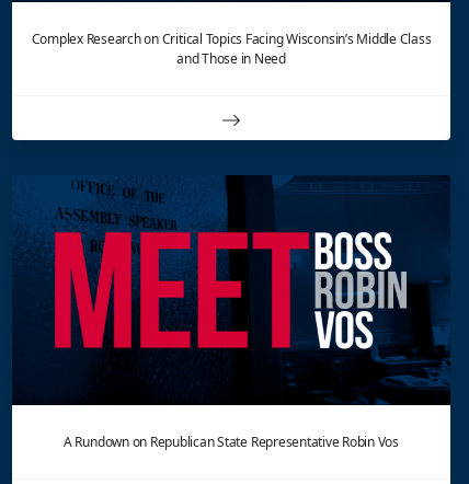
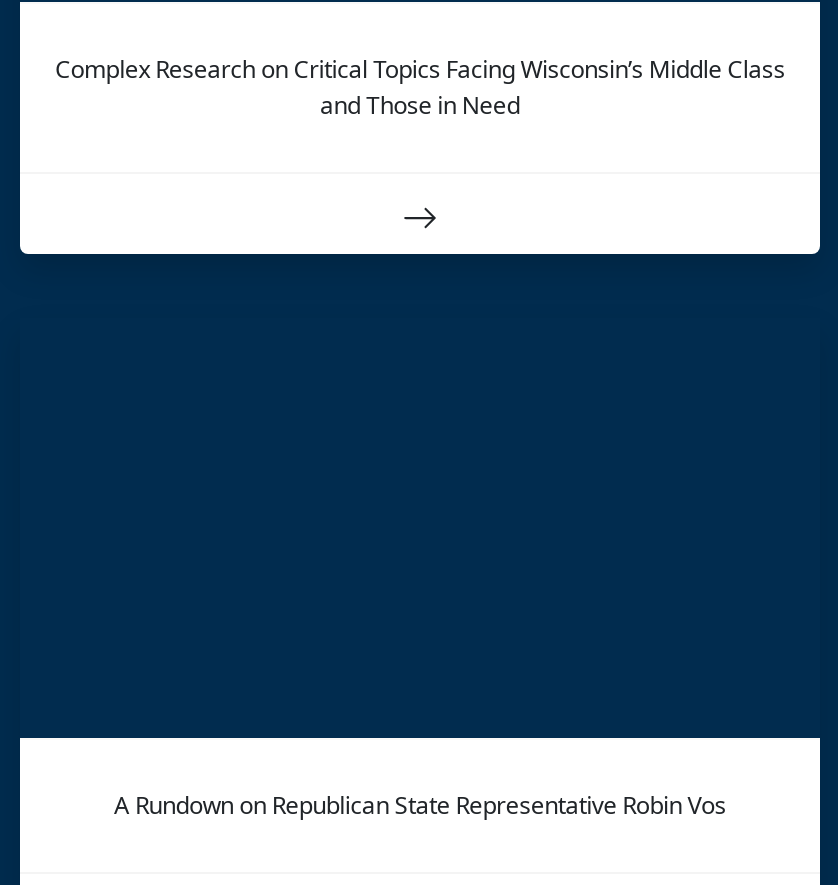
- [image]
